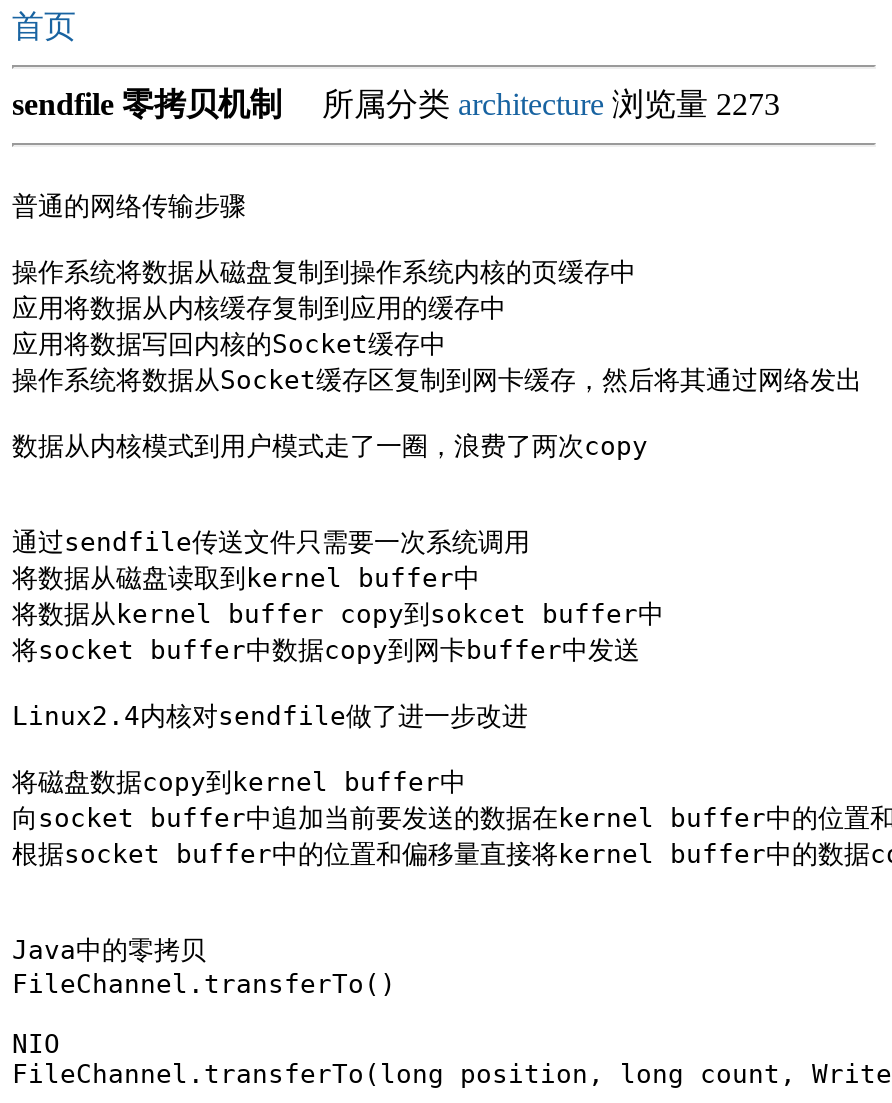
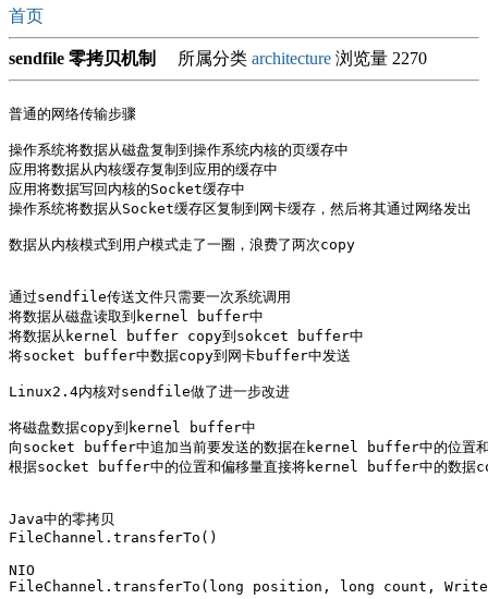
- sendfile 零拷贝机制所属分类architecture浏览量 2273
+ sendfile 零拷贝机制所属分类architecture浏览量 2270
